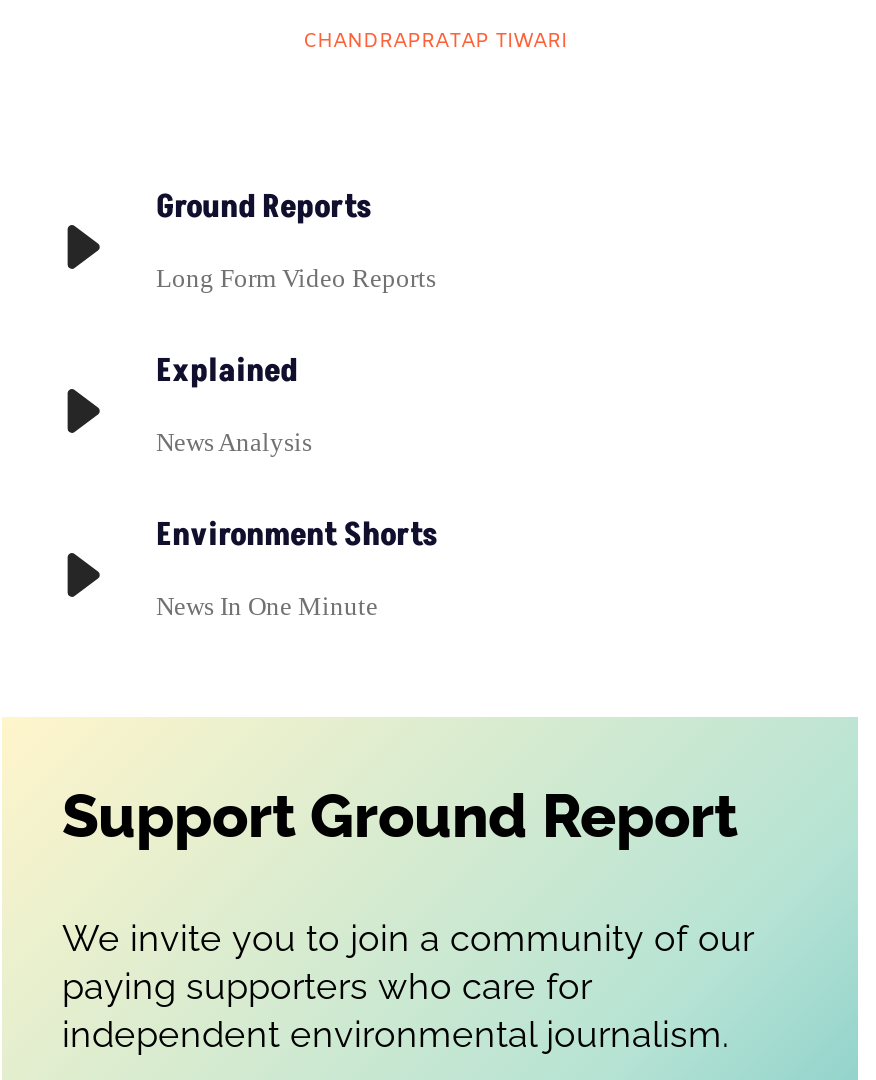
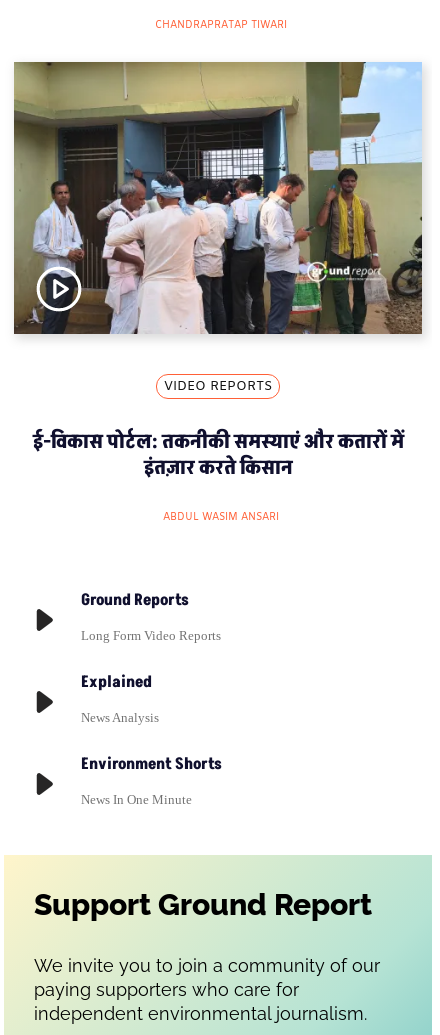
+ [image]

+ VIDEO REPORTS
+ ई-विकास पोर्टल: तकनीकी समस्याएं और कतारों में
+ इंतज़ार करते किसान
+ ABDUL WASIM ANSARI
